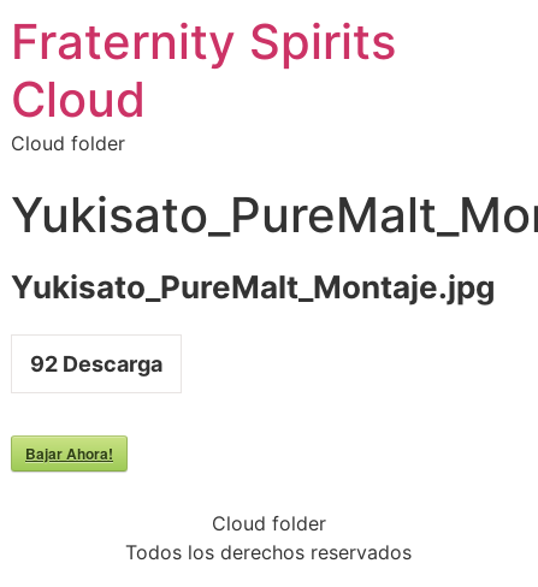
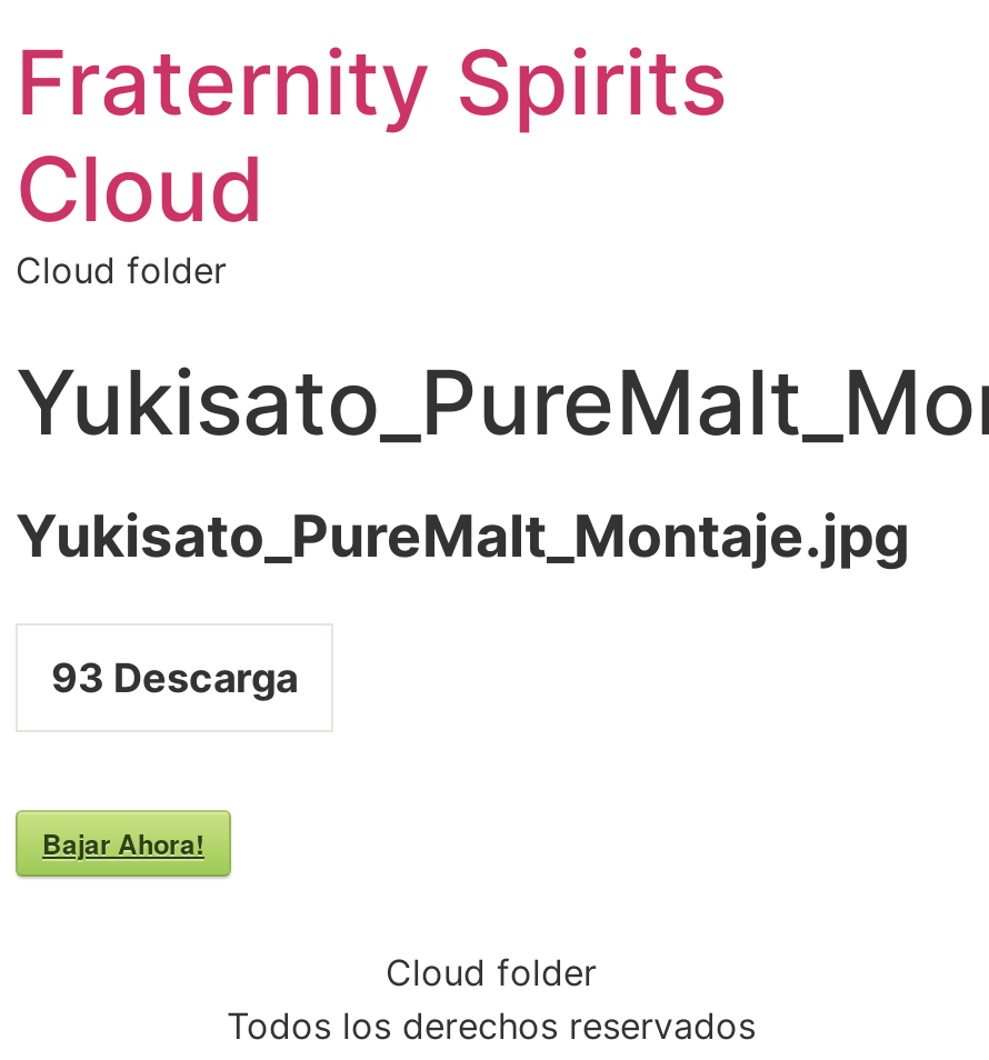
- 92 Descarga
+ 93 Descarga
